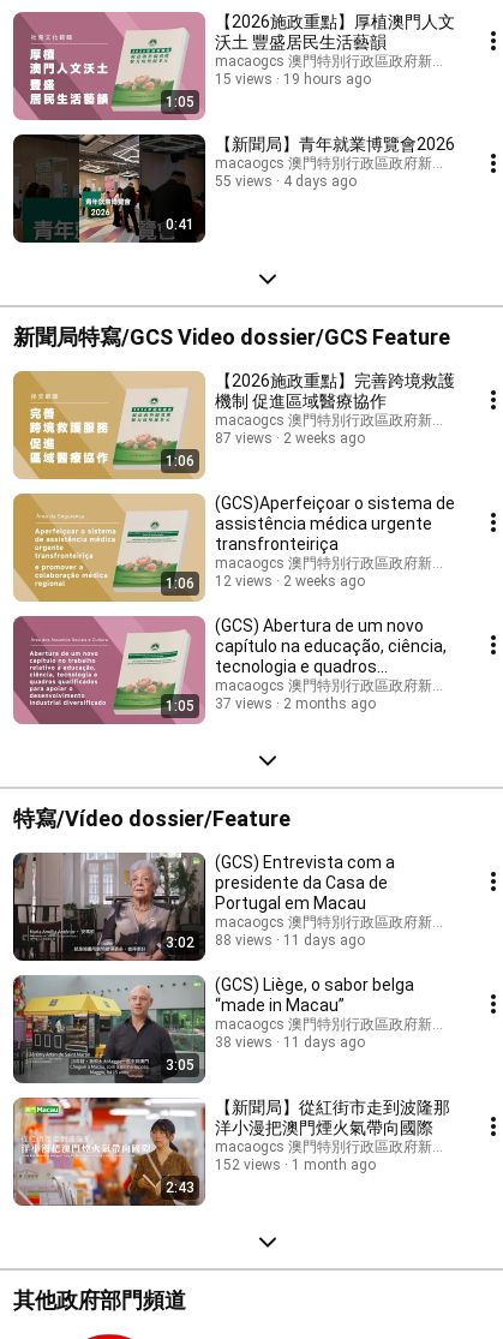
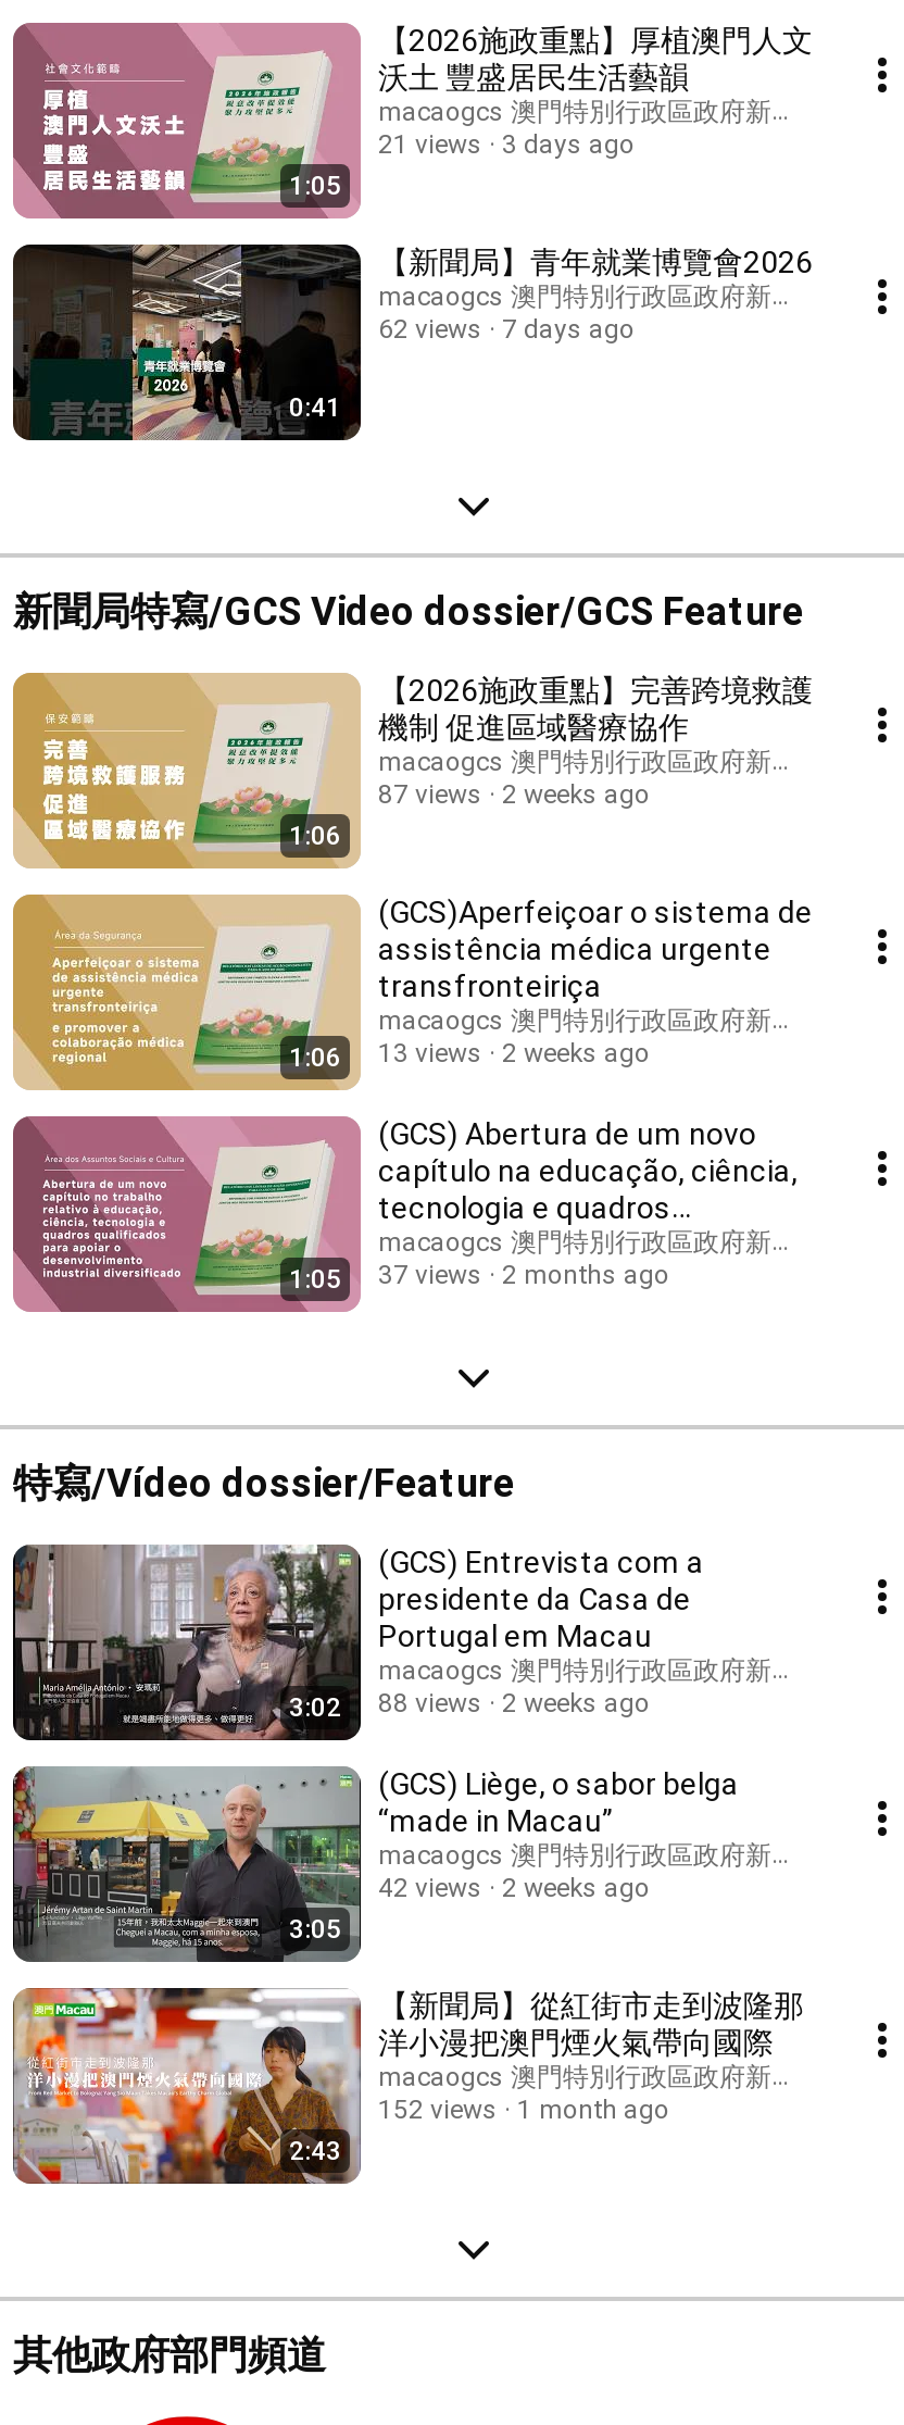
- 15 views
+ 21 views

- 19 hours ago
+ 3 days ago

- 55 views
+ 62 views

- 4 days ago
+ 7 days ago

- 1:06 12 views 2 weeks ago
+ 1:06 13 views 2 weeks ago

- 3:02 88 views 11 days ago
+ 3:02 88 views 2 weeks ago

- 38 views
+ 42 views

- 11 days ago
+ 2 weeks ago
